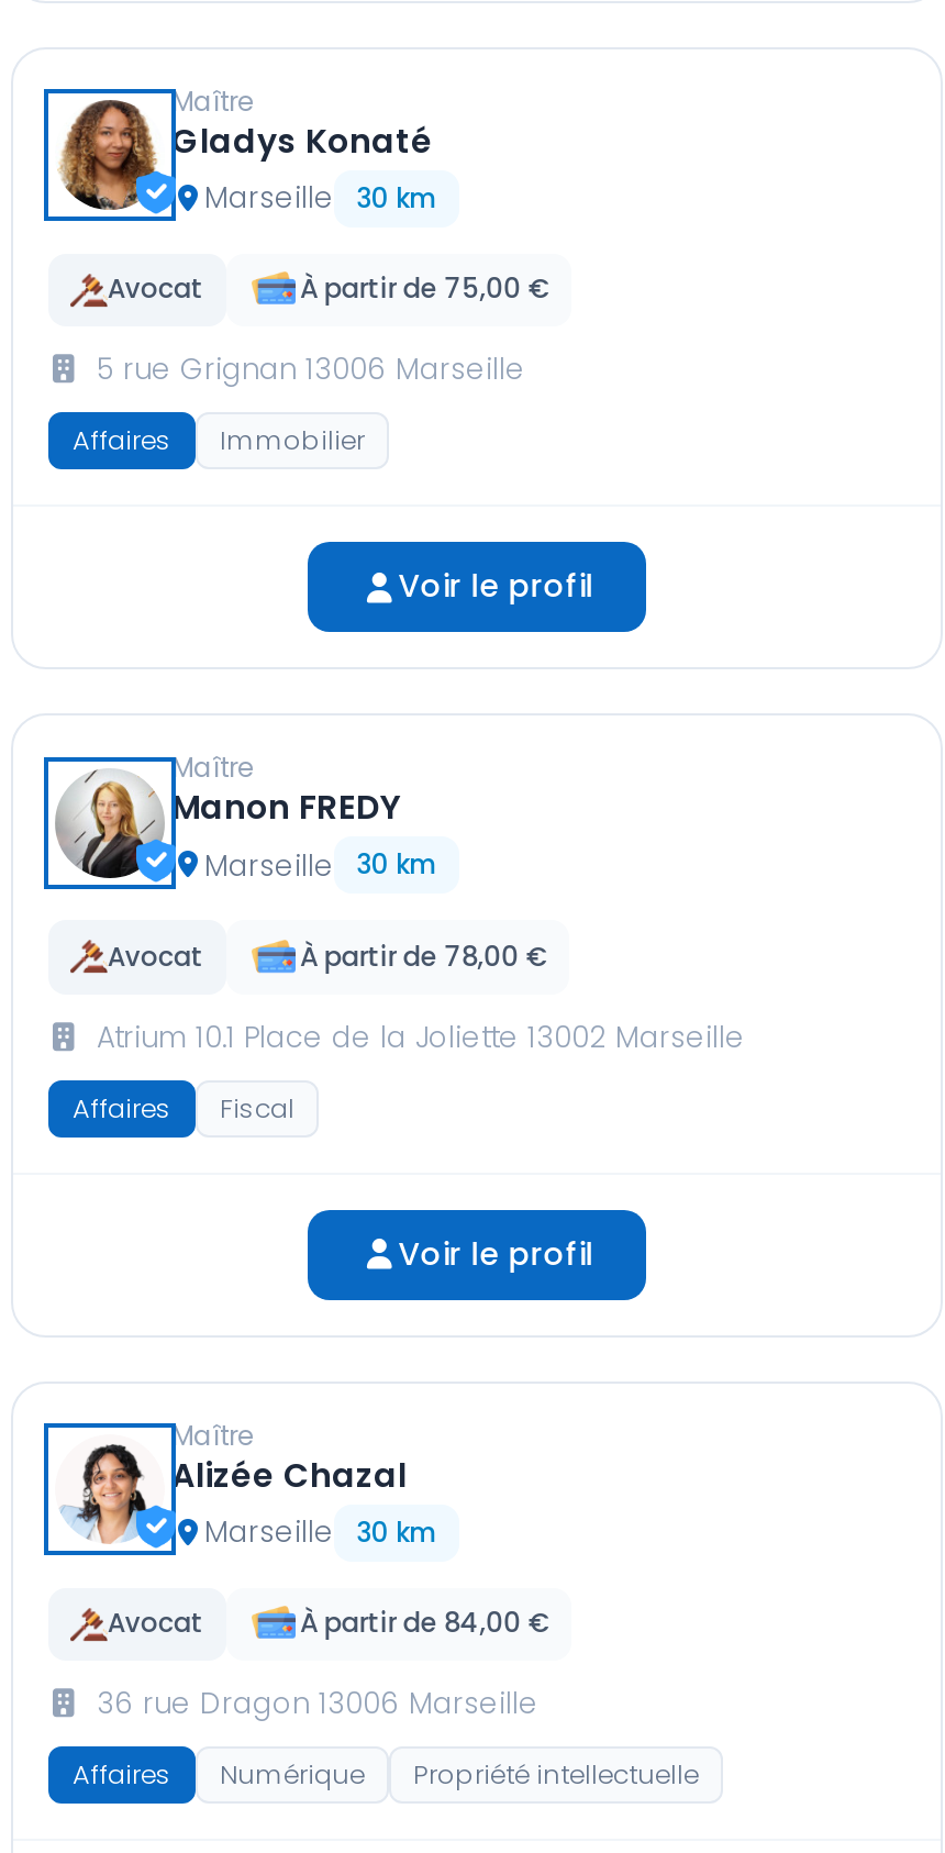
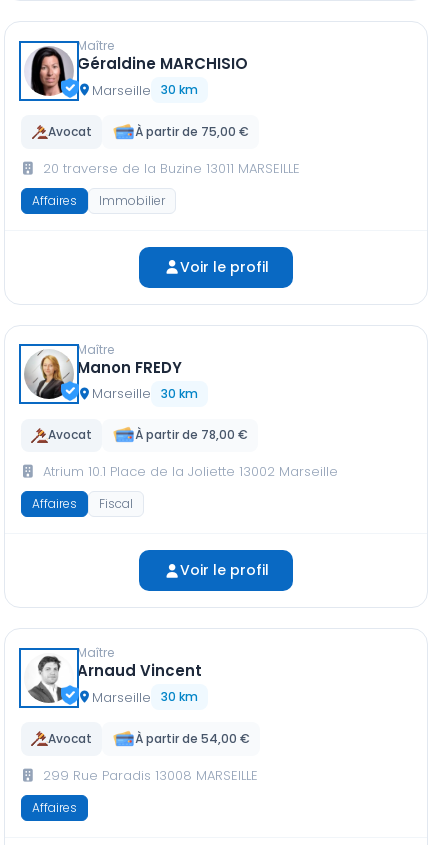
- [image]
- Gladys Konaté
+ [image]
+ Géraldine MARCHISIO

- 5 rue Grignan 13006 Marseille
+ 20 traverse de la Buzine 13011 MARSEILLE

- [image]
- Alizée Chazal
+ [image]
+ Arnaud Vincent

- À partir de 84,00 €
+ À partir de 54,00 €

- 36 rue Dragon 13006 Marseille
+ 299 Rue Paradis 13008 MARSEILLE

- Numérique
- Propriété intellectuelle
